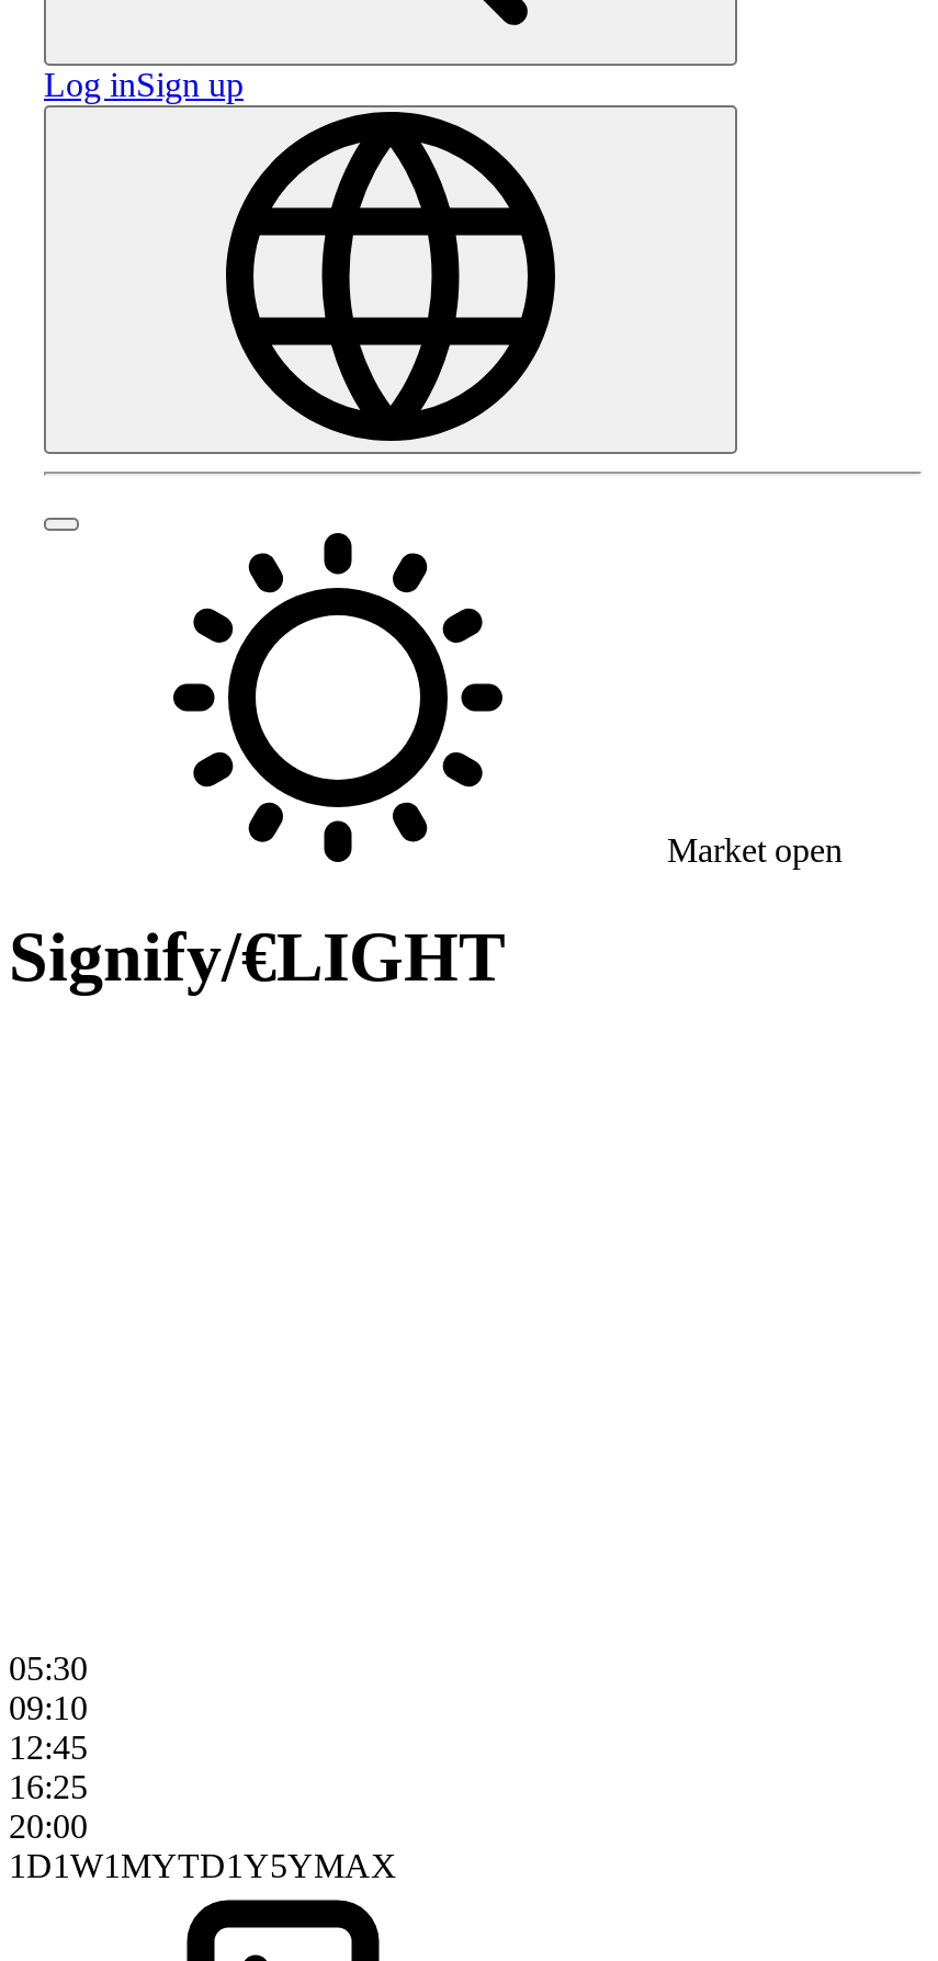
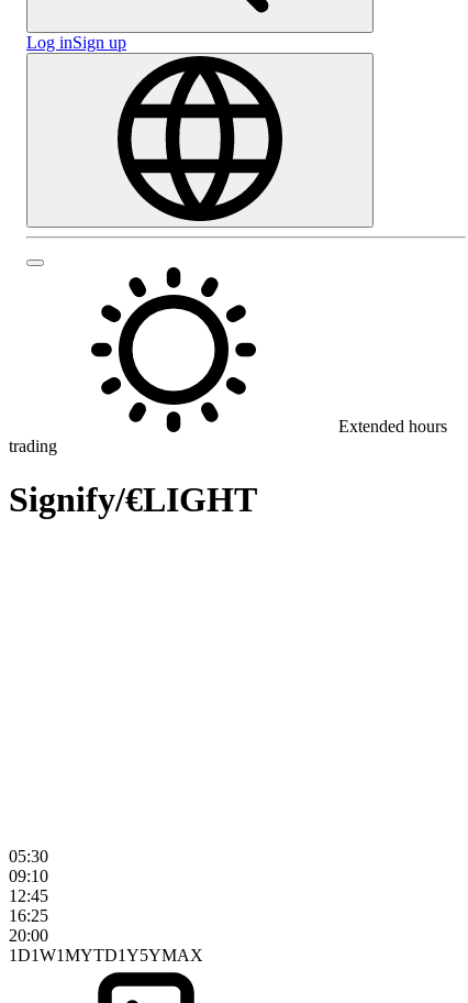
- Market open
+ Extended hours
+ trading
